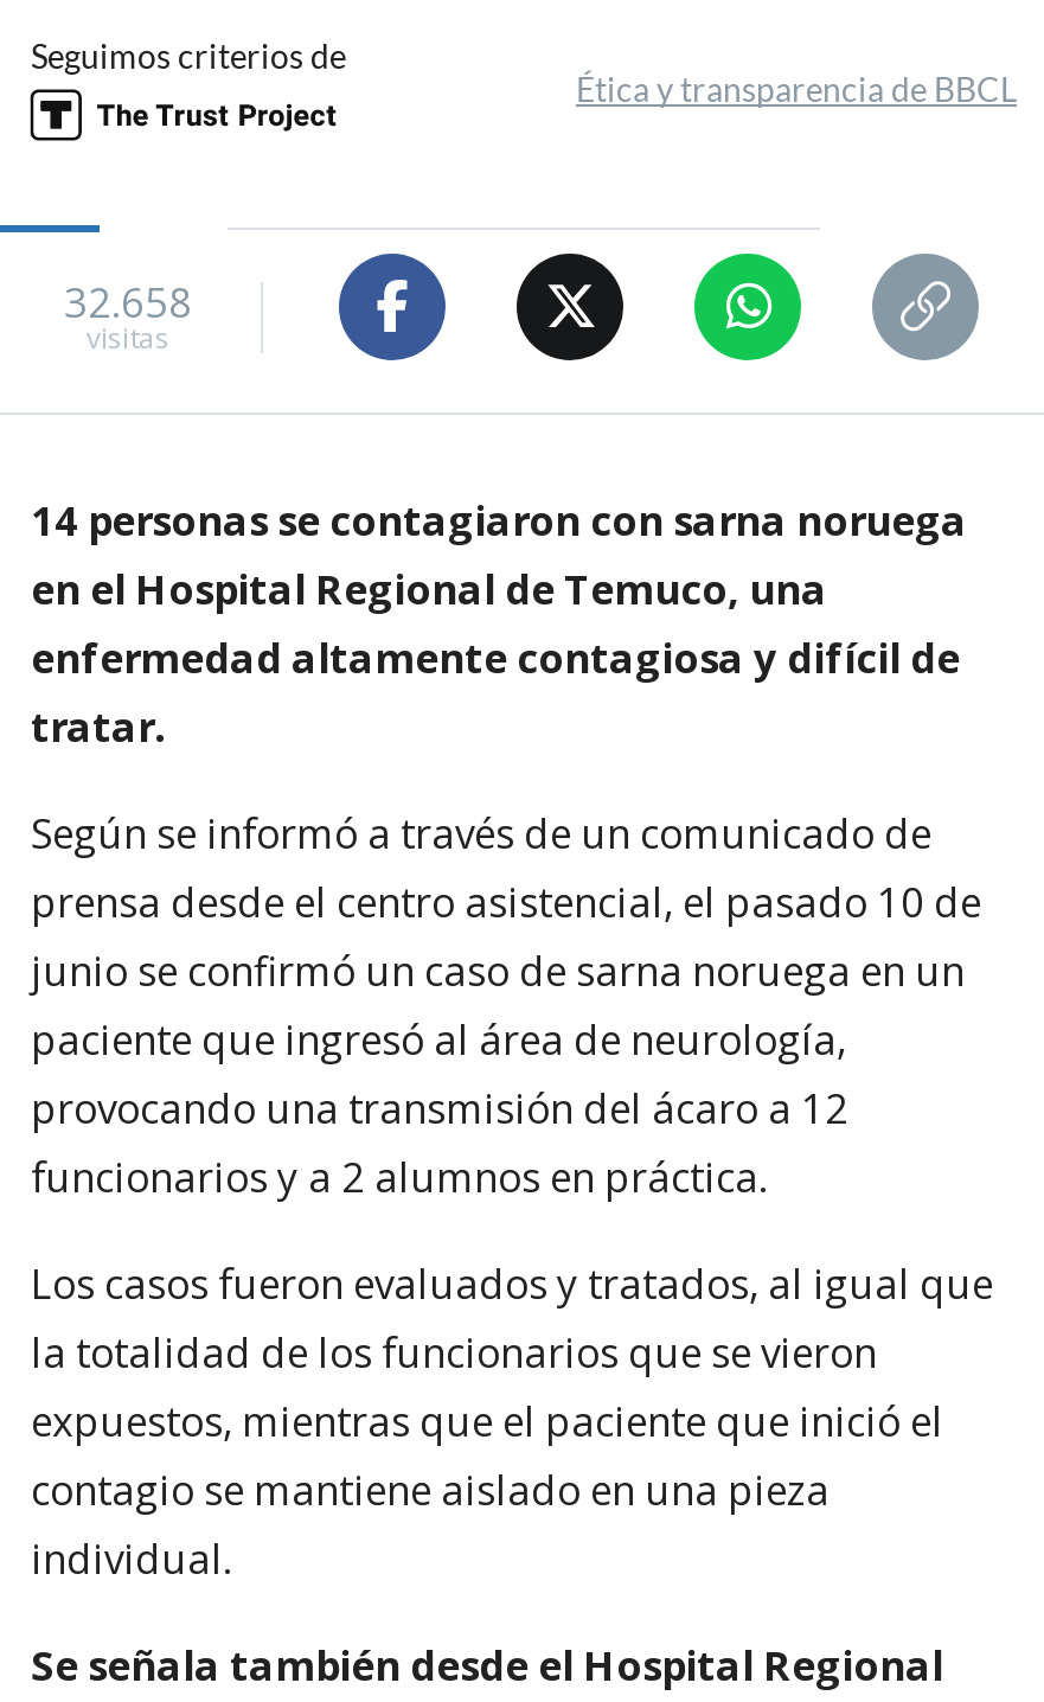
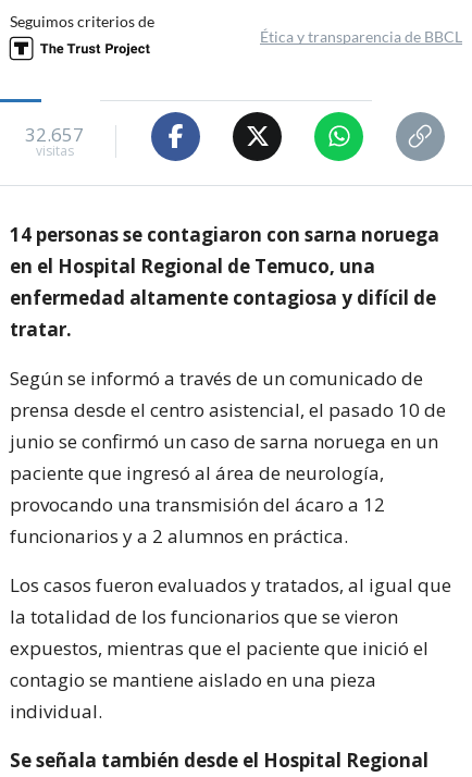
- 32.658
+ 32.657
